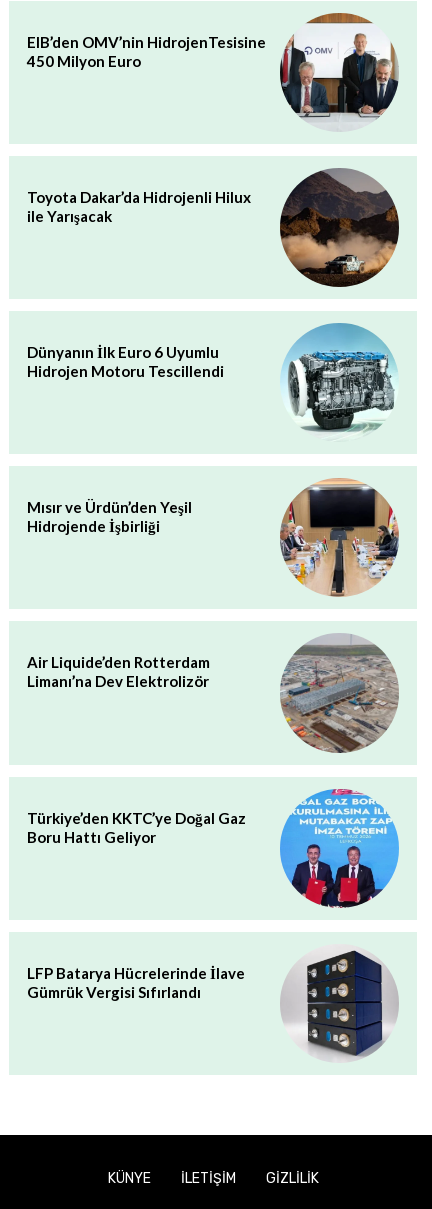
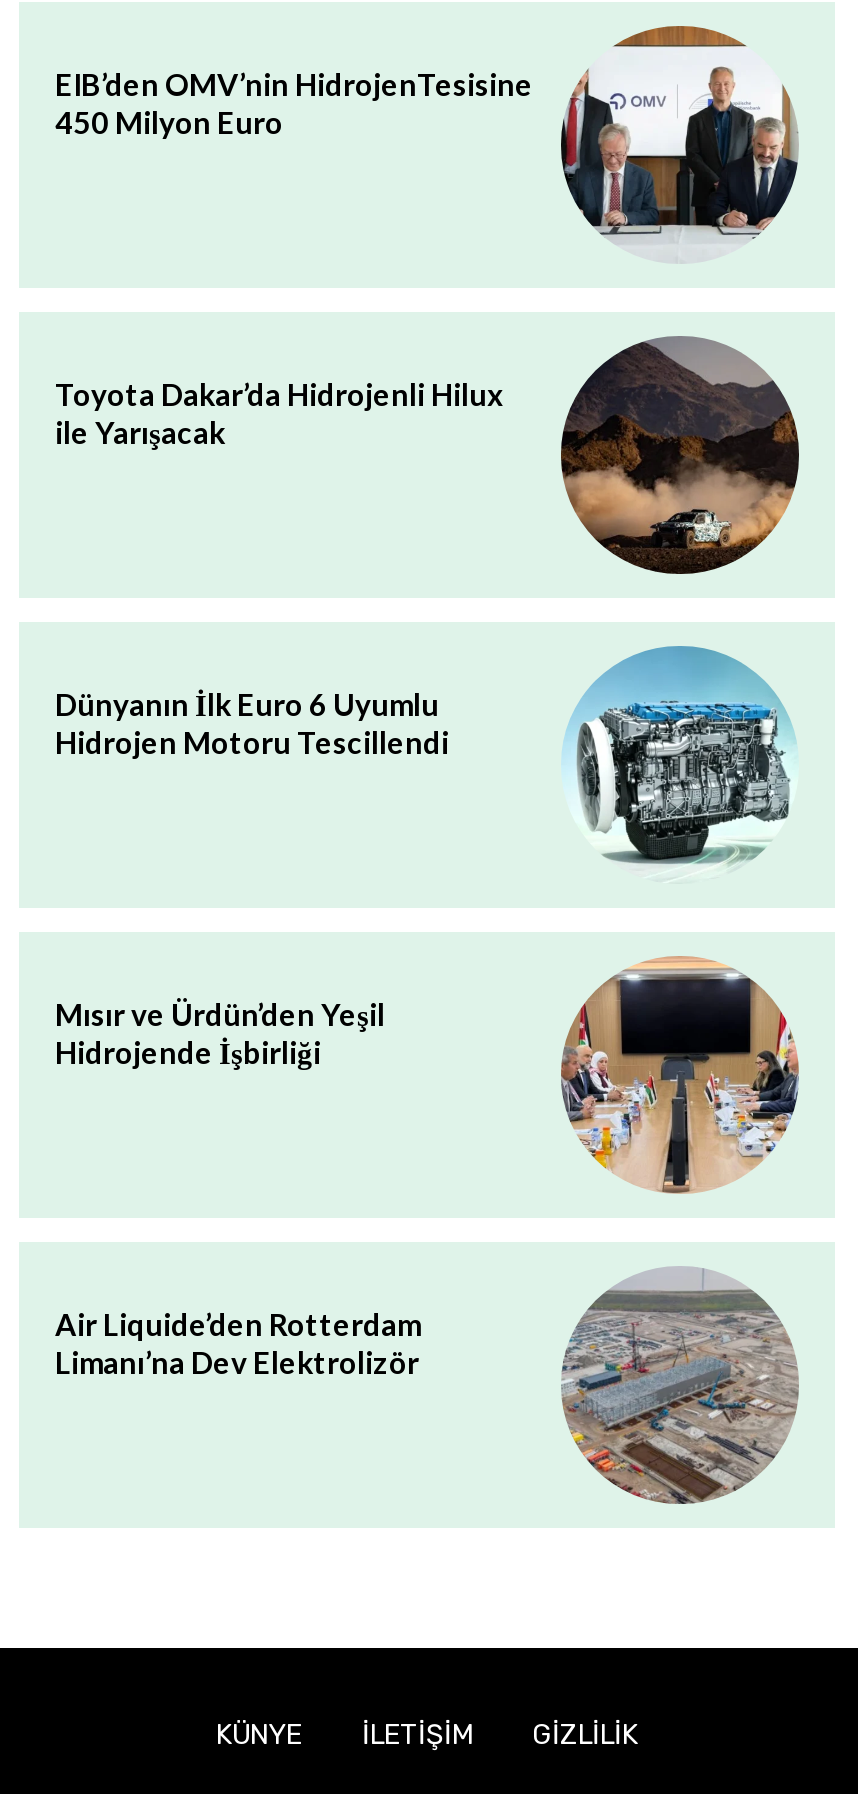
- [image]
- Türkiye’den KKTC’ye Doğal Gaz
- Boru Hattı Geliyor

- [image]
- LFP Batarya Hücrelerinde İlave
- Gümrük Vergisi Sıfırlandı
